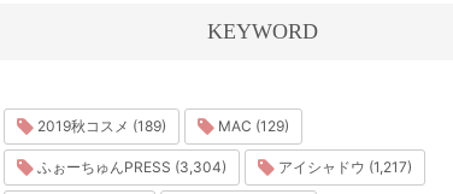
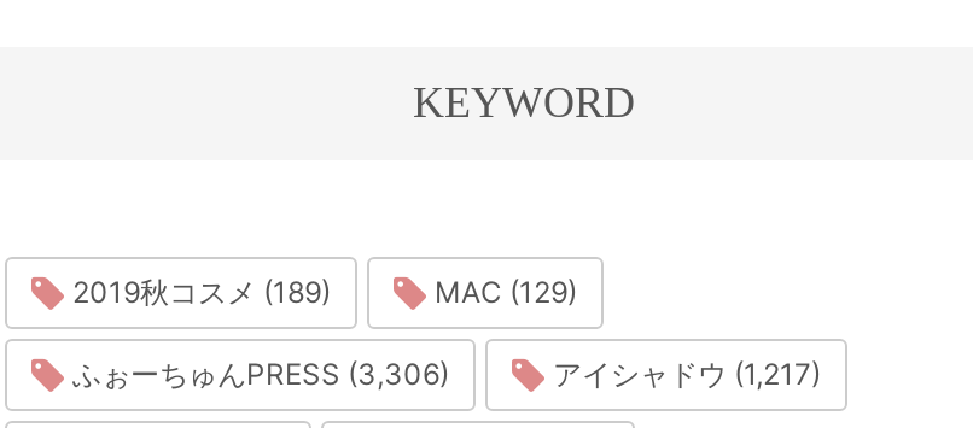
- ふぉーちゅんPRESS (3,304)
+ ふぉーちゅんPRESS (3,306)
